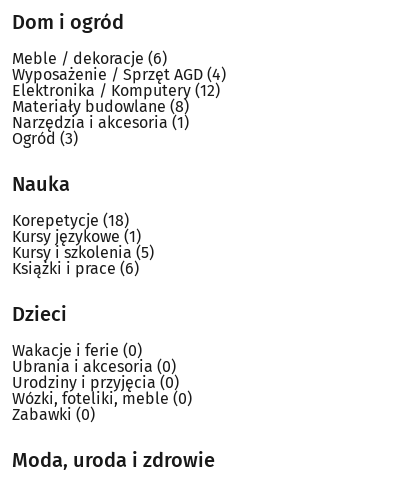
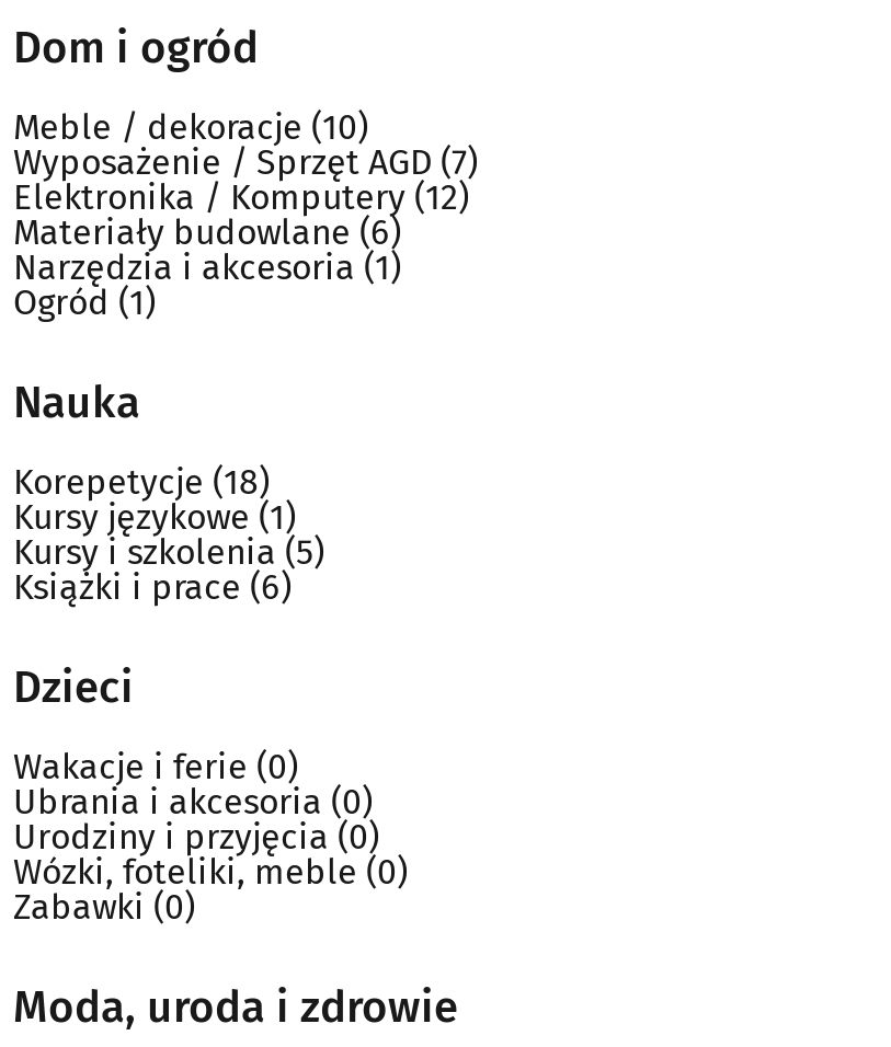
- Meble / dekoracje (6)
+ Meble / dekoracje (10)

- Wyposażenie / Sprzęt AGD (4)
+ Wyposażenie / Sprzęt AGD (7)

- Materiały budowlane(8)
+ Materiały budowlane(6)

- Ogród(3)
+ Ogród(1)
